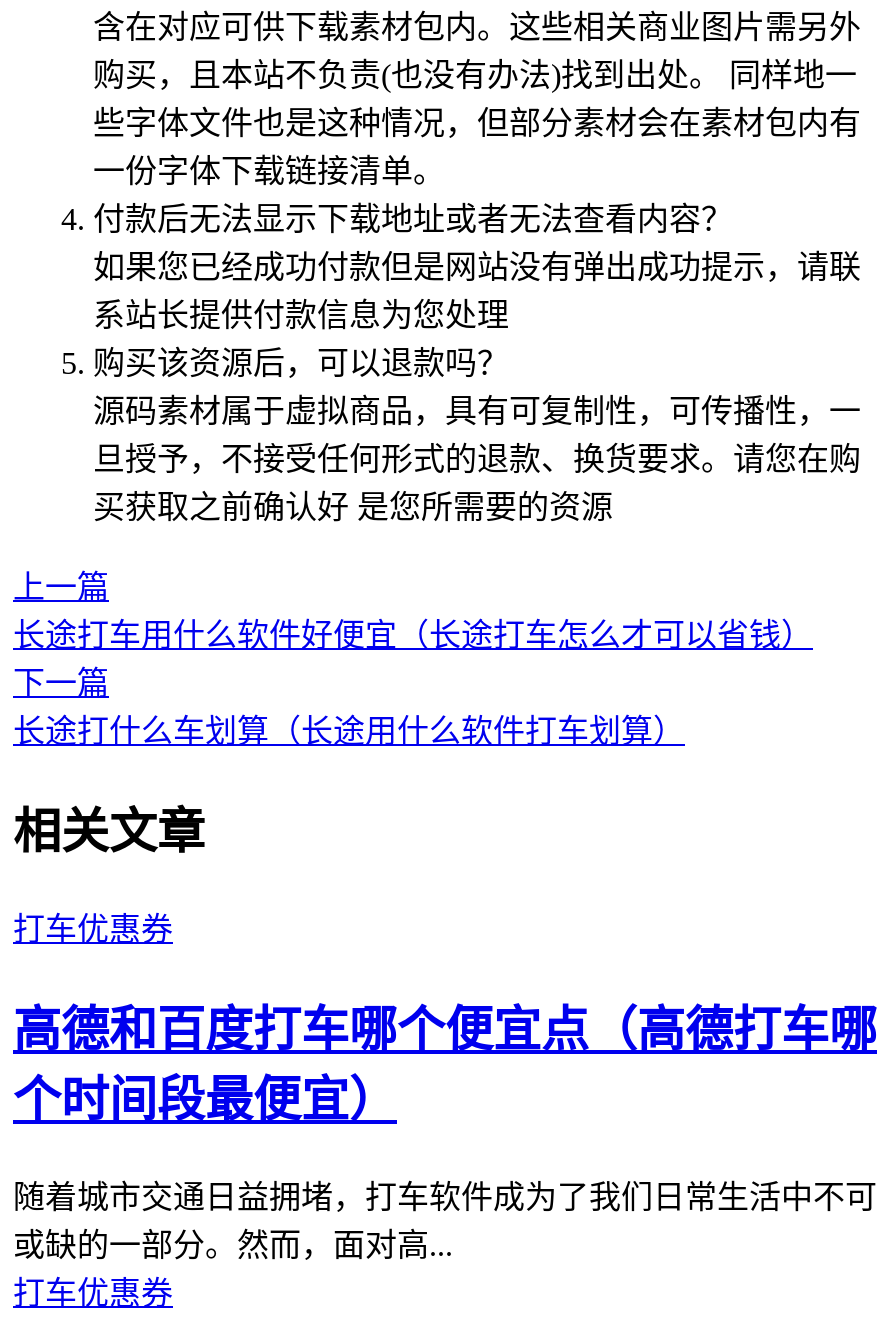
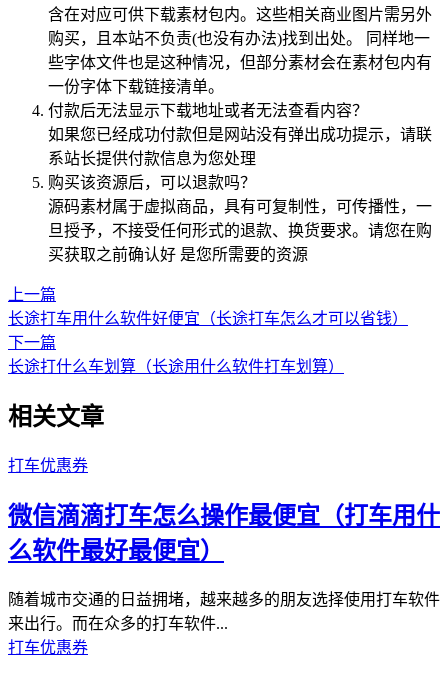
- 高德和百度打车哪个便宜点（高德打车哪
- 个时间段最便宜）
+ 微信滴滴打车怎么操作最便宜（打车用什
+ 么软件最好最便宜）

- 随着城市交通日益拥堵，打车软件成为了我们日常生活中不可
- 或缺的一部分。然而，面对高...
+ 随着城市交通的日益拥堵，越来越多的朋友选择使用打车软件
+ 来出行。而在众多的打车软件...
